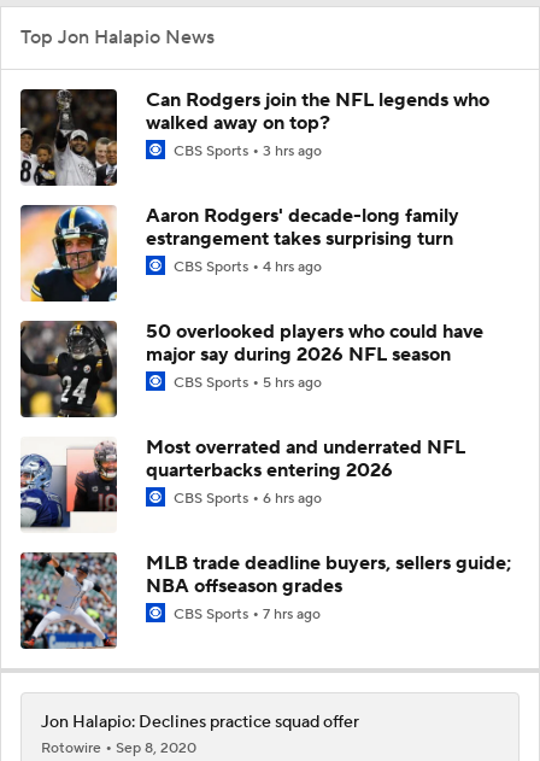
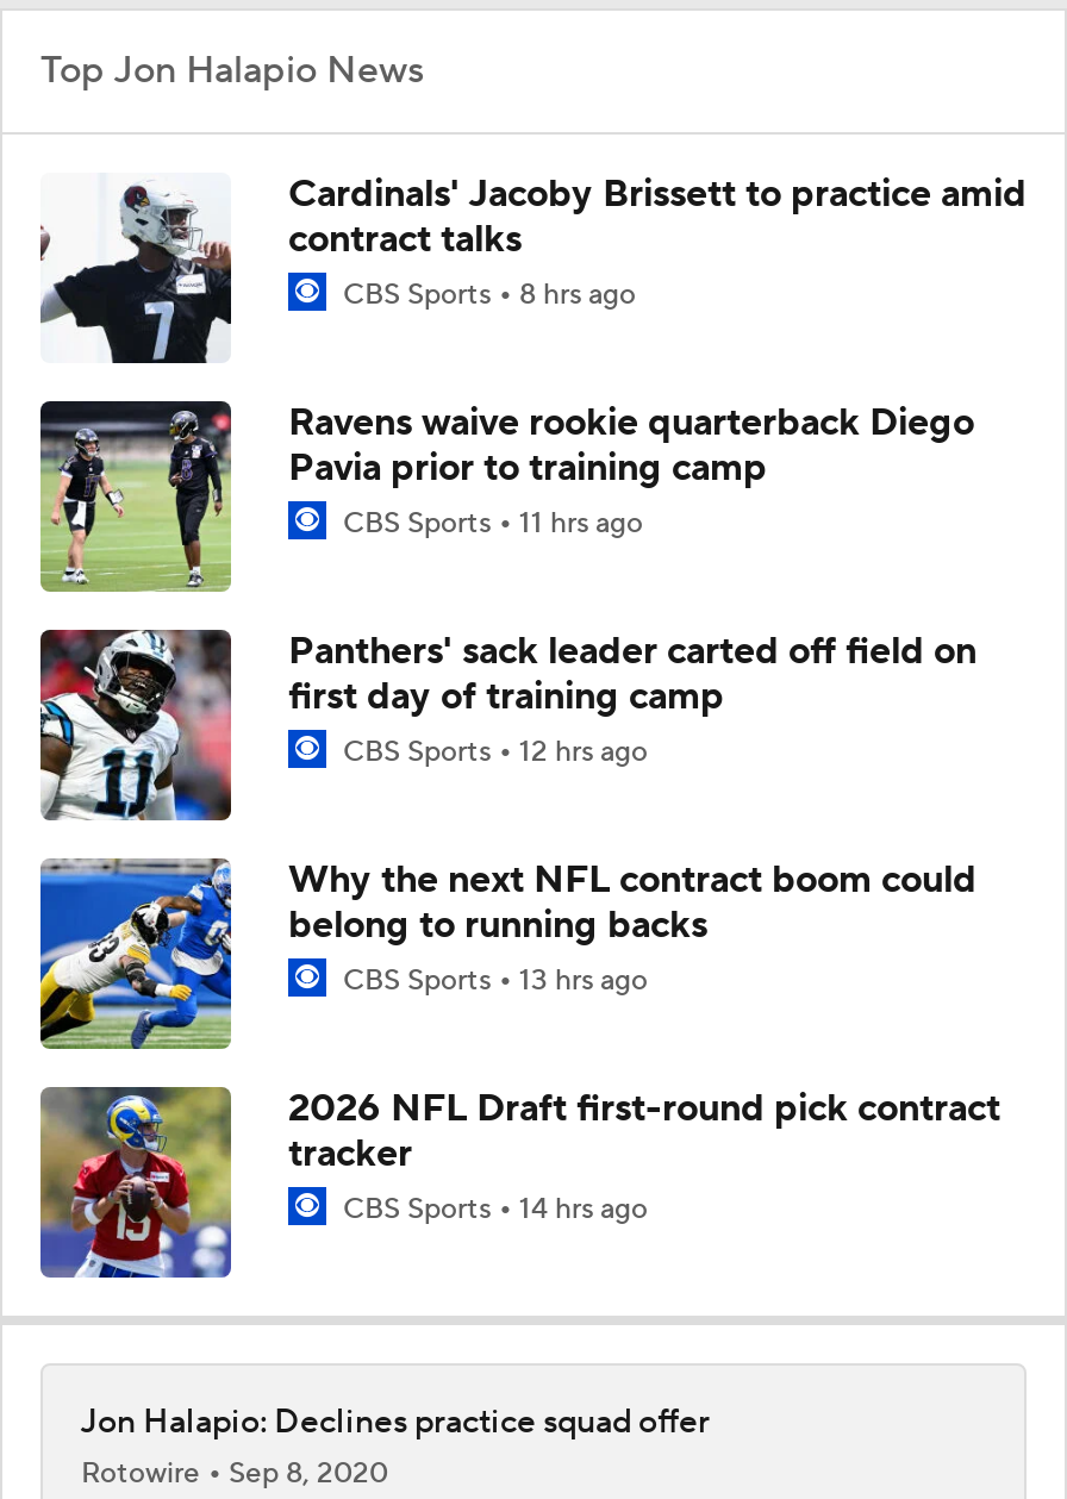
- [image]
- Can Rodgers join the NFL legends who
- walked away on top?
- CBS Sports 3 hrs ago
+ [image]
+ Cardinals' Jacoby Brissett to practice amid
+ contract talks
+ CBS Sports 8 hrs ago

- [image]
- Aaron Rodgers' decade-long family
- estrangement takes surprising turn
- CBS Sports 4 hrs ago
+ [image]
+ Ravens waive rookie quarterback Diego
+ Pavia prior to training camp
+ CBS Sports 11 hrs ago

- [image]
- 50 overlooked players who could have
- major say during 2026 NFL season
- CBS Sports 5 hrs ago
+ [image]
+ Panthers' sack leader carted off field on
+ first day of training camp
+ CBS Sports 12 hrs ago

- [image]
- Most overrated and underrated NFL
- quarterbacks entering 2026
- CBS Sports 6 hrs ago
+ [image]
+ Why the next NFL contract boom could
+ belong to running backs
+ CBS Sports 13 hrs ago

- [image]
- MLB trade deadline buyers, sellers guide;
- NBA offseason grades
- CBS Sports 7 hrs ago
+ [image]
+ 2026 NFL Draft first-round pick contract
+ tracker
+ CBS Sports 14 hrs ago
